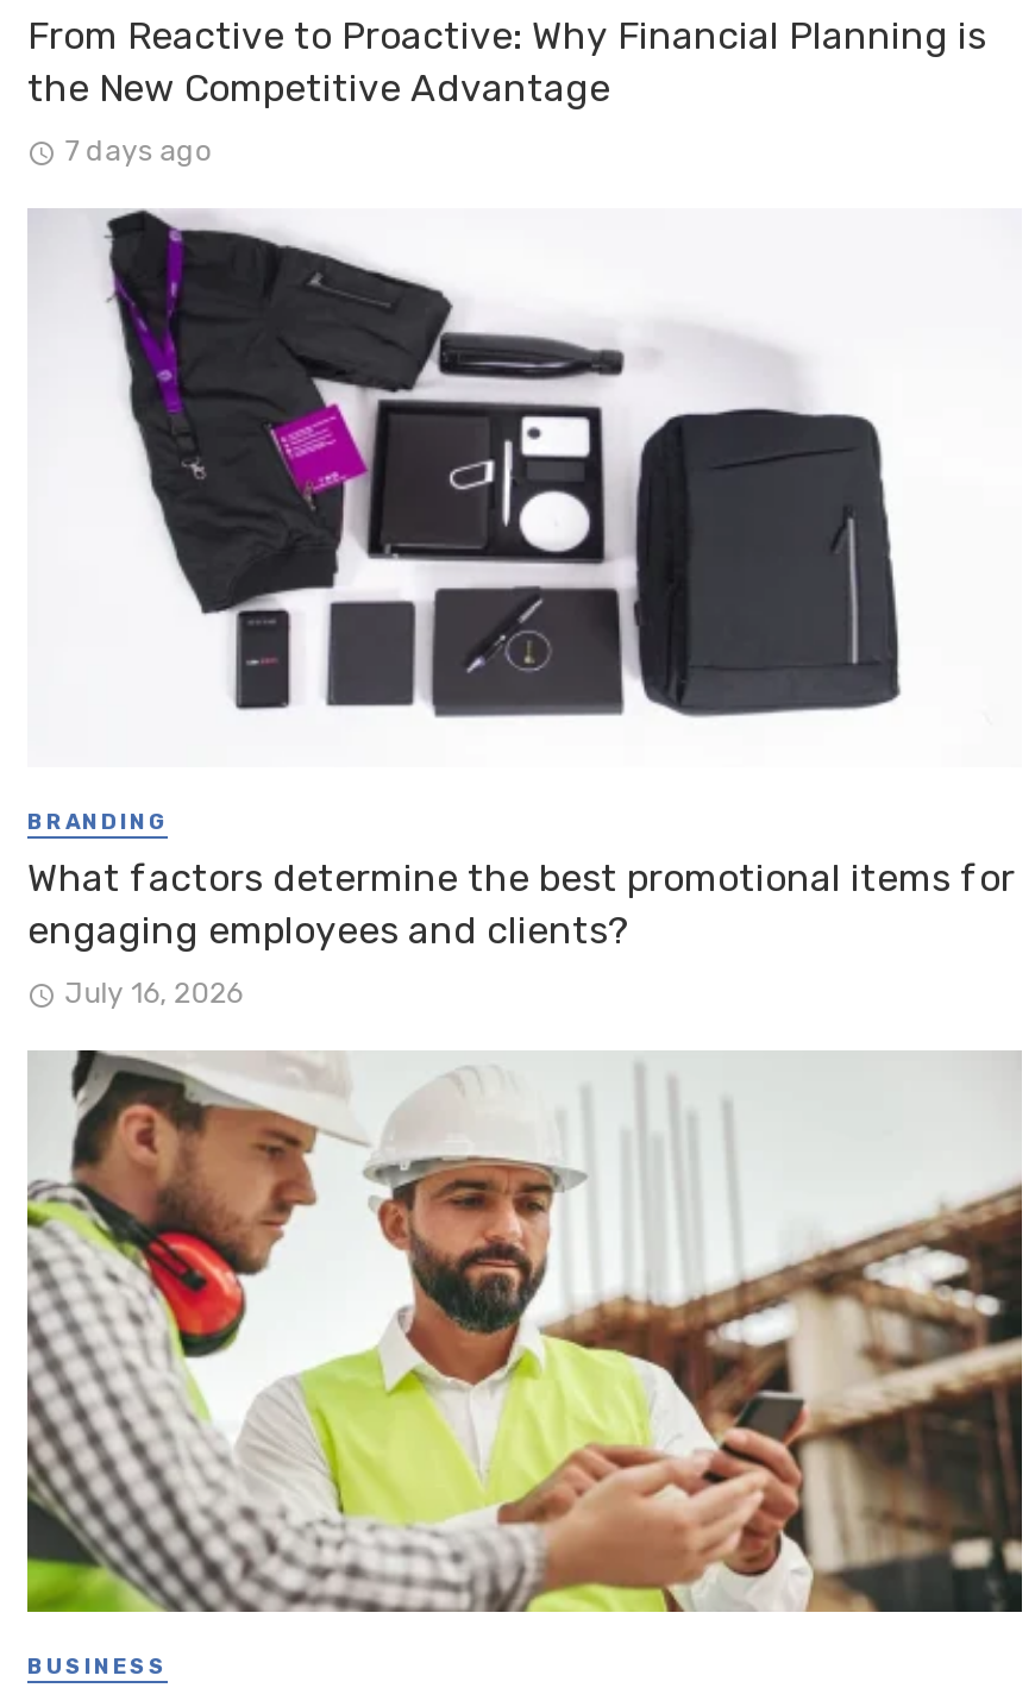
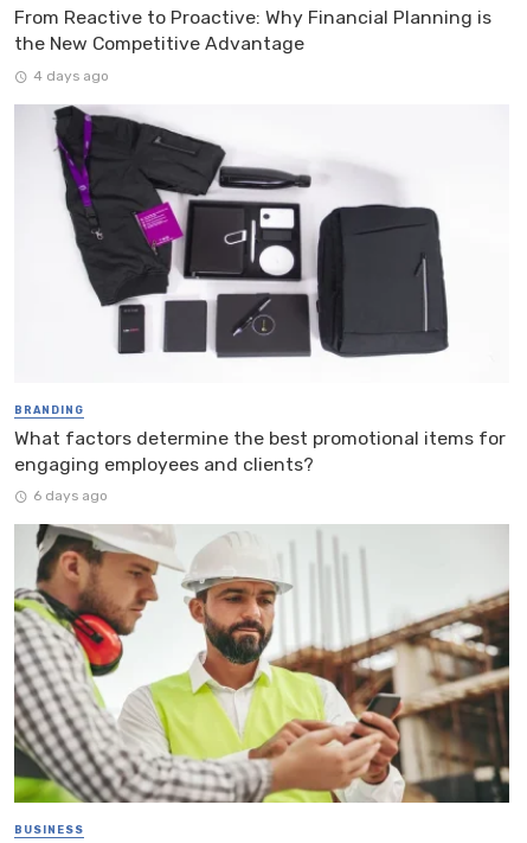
- 7 days ago
+ 4 days ago

- July 16, 2026
+ 6 days ago
